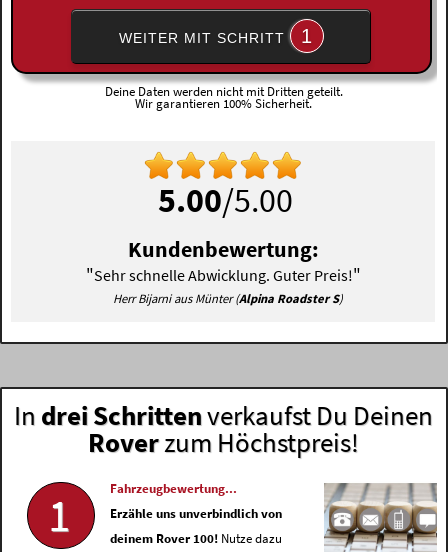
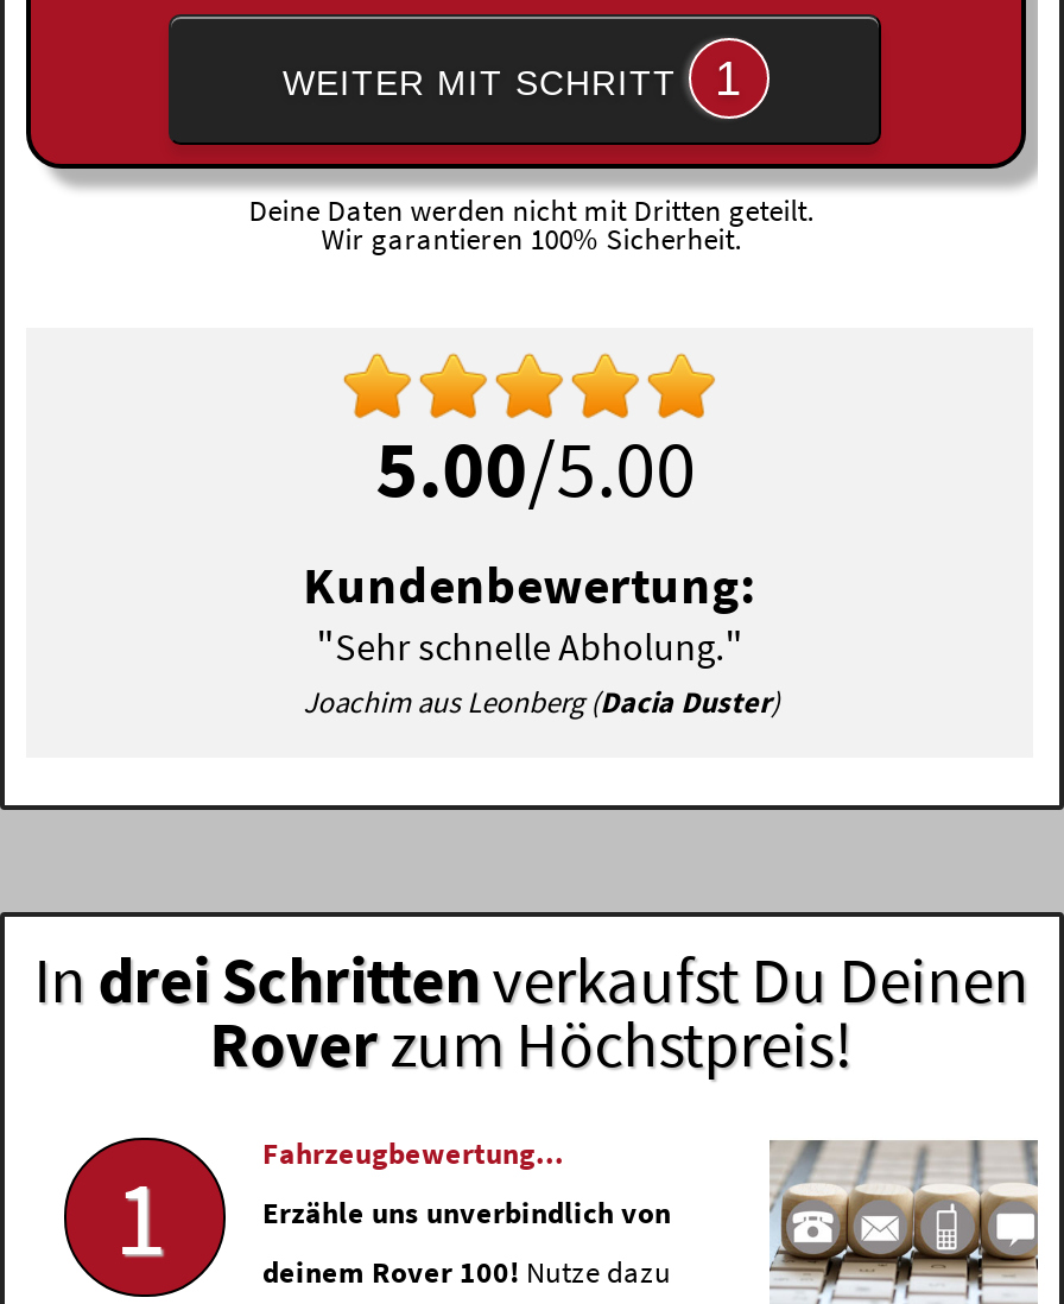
- "Sehr schnelle Abwicklung. Guter Preis!"
- Herr Bijarni aus Münter (Alpina Roadster S)
+ "Sehr schnelle Abholung."
+ Joachim aus Leonberg (Dacia Duster)
